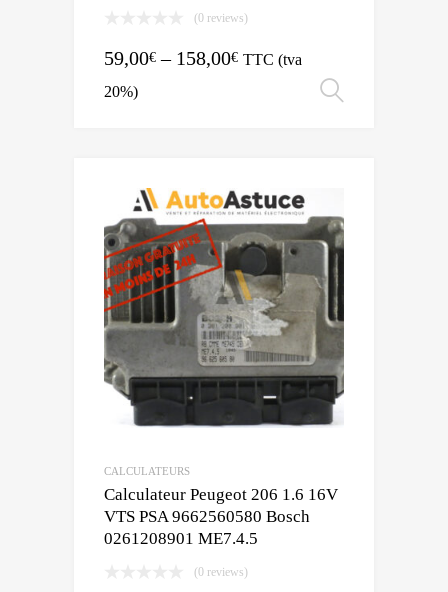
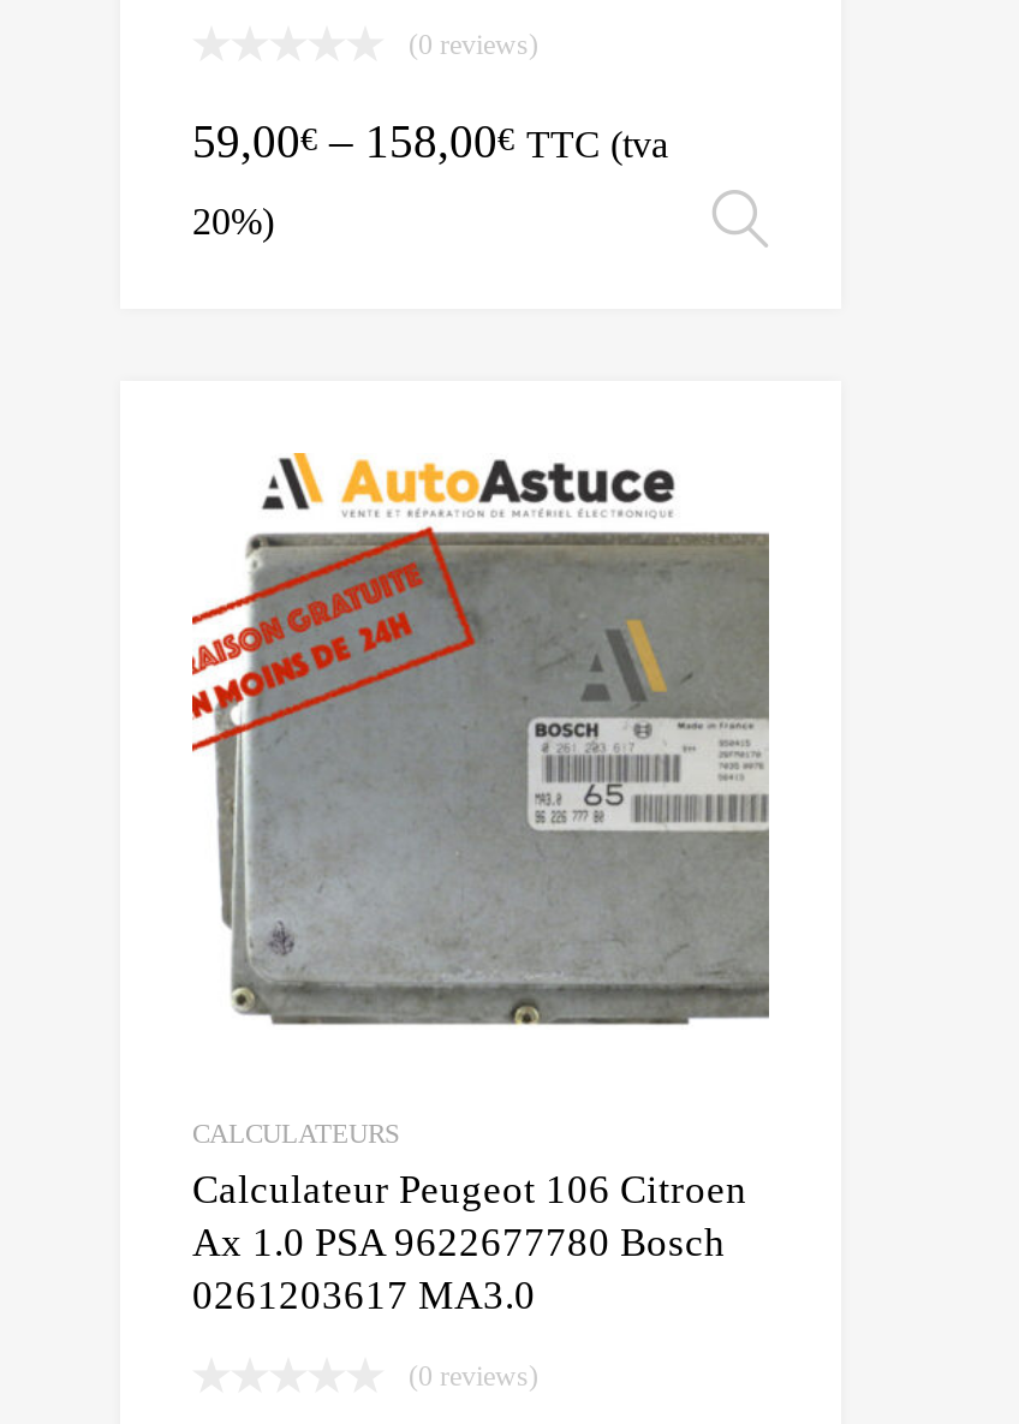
- [image]
+ [image]

- Calculateur Peugeot 206 1.6 16V
- VTS PSA 9662560580 Bosch
- 0261208901 ME7.4.5
+ Calculateur Peugeot 106 Citroen
+ Ax 1.0 PSA 9622677780 Bosch
+ 0261203617 MA3.0
